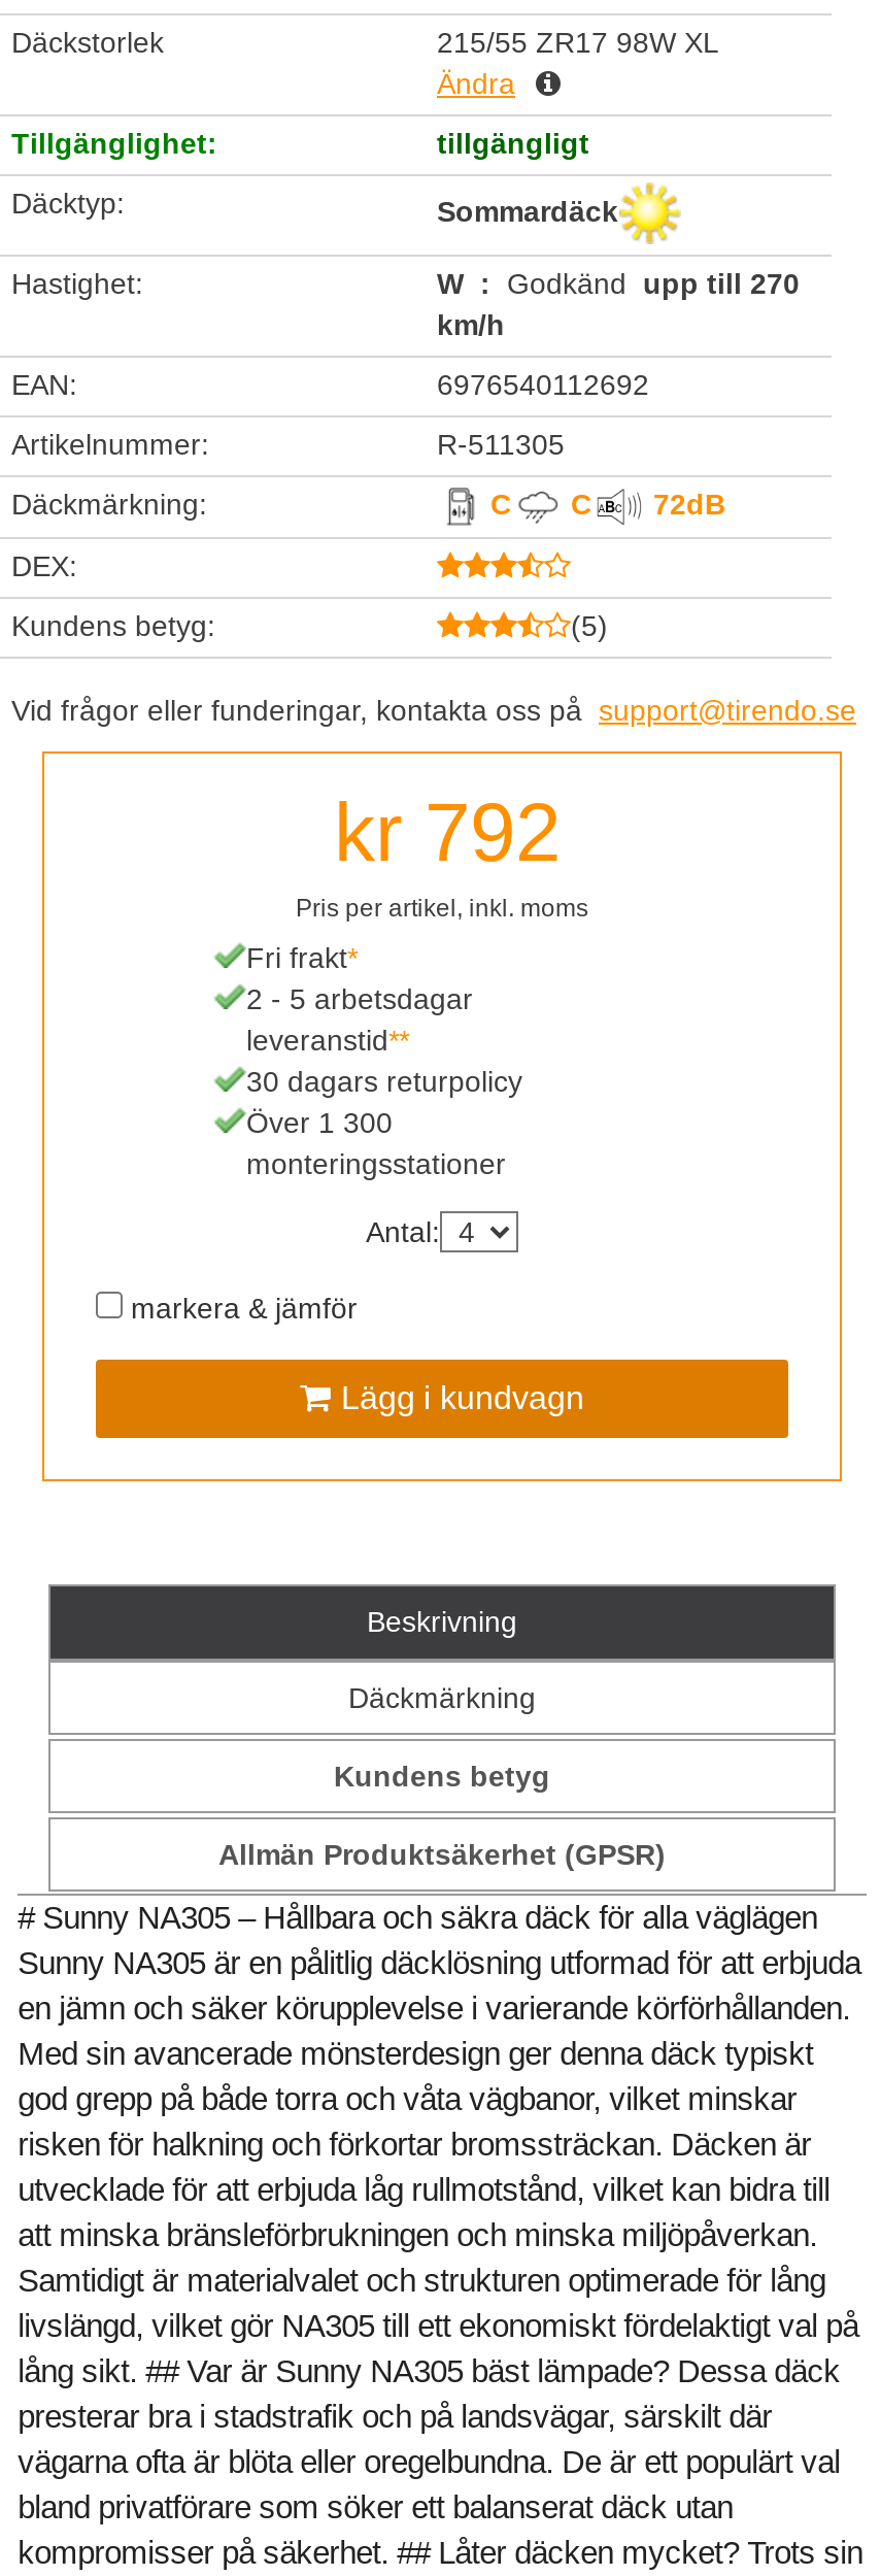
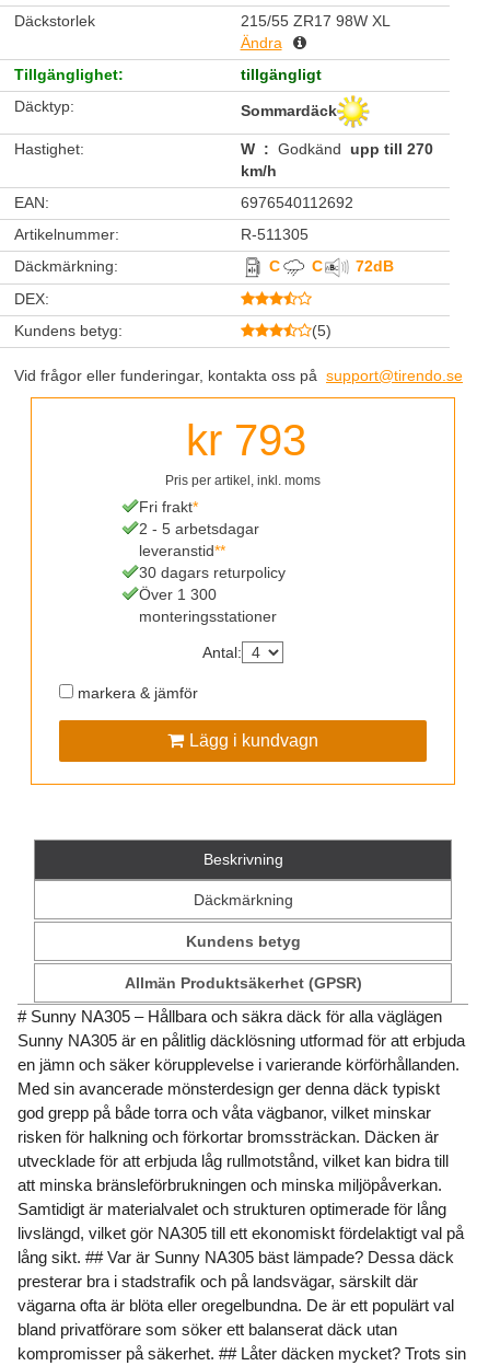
- kr 792
+ kr 793
